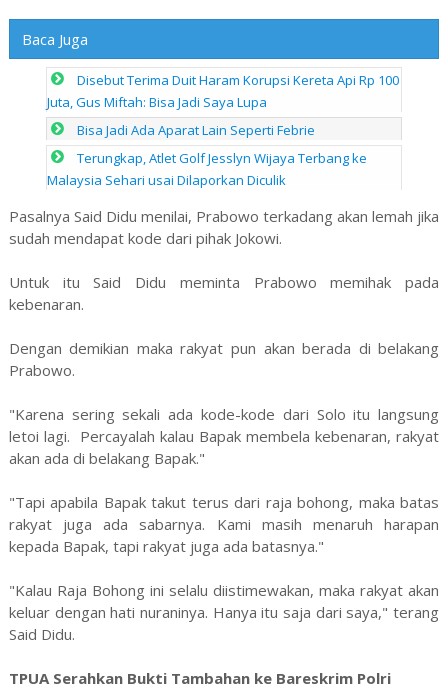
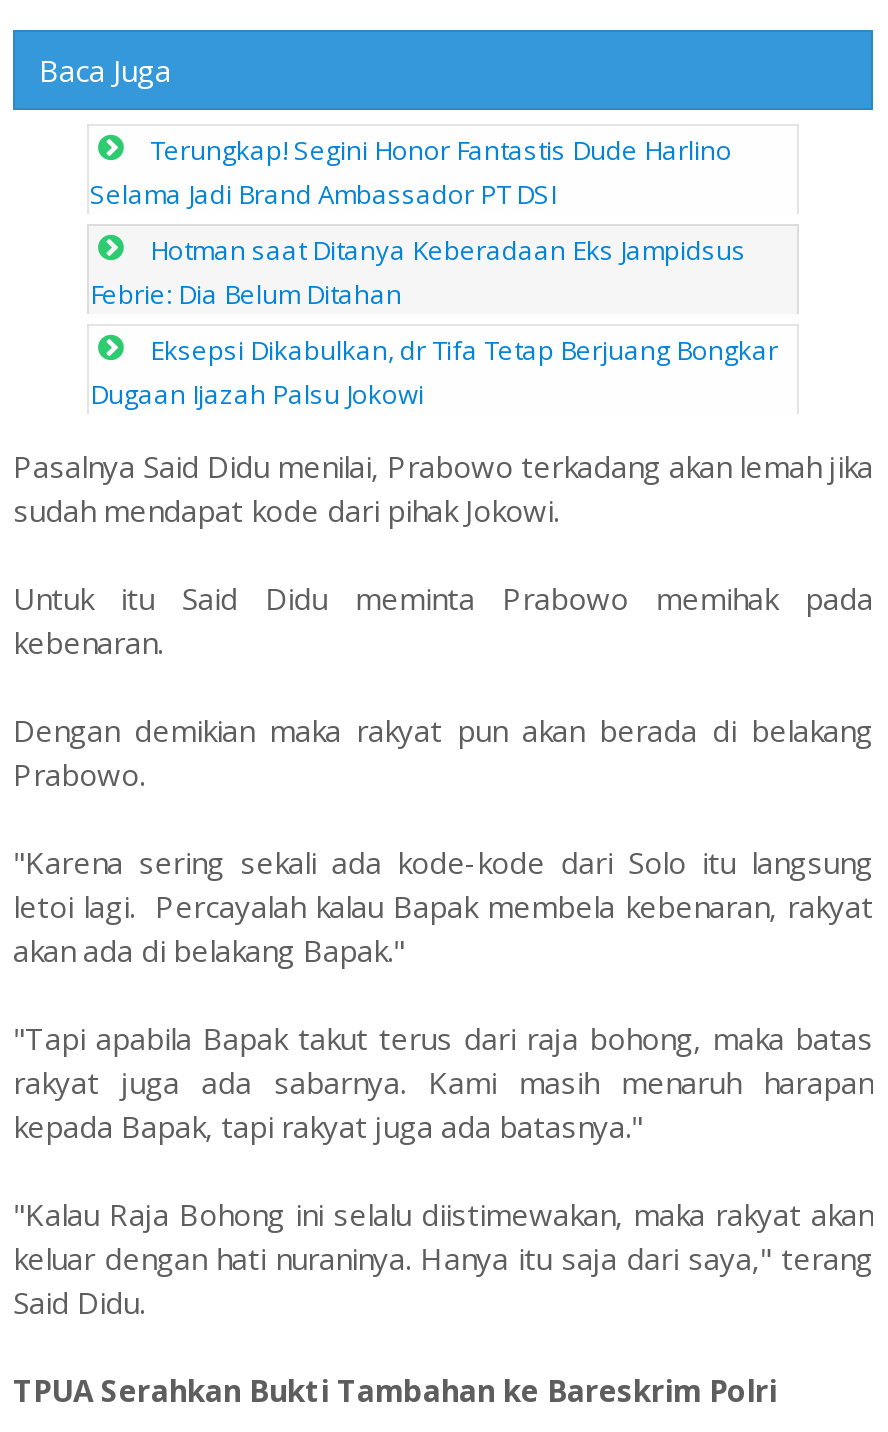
- Disebut Terima Duit Haram Korupsi Kereta Api Rp 100
- Juta, Gus Miftah: Bisa Jadi Saya Lupa
+ Terungkap! Segini Honor Fantastis Dude Harlino
+ Selama Jadi Brand Ambassador PT DSI

- Bisa Jadi Ada Aparat Lain Seperti Febrie
+ Hotman saat Ditanya Keberadaan Eks Jampidsus
+ Febrie: Dia Belum Ditahan

- Terungkap, Atlet Golf Jesslyn Wijaya Terbang ke
- Malaysia Sehari usai Dilaporkan Diculik
+ Eksepsi Dikabulkan, dr Tifa Tetap Berjuang Bongkar
+ Dugaan Ijazah Palsu Jokowi
